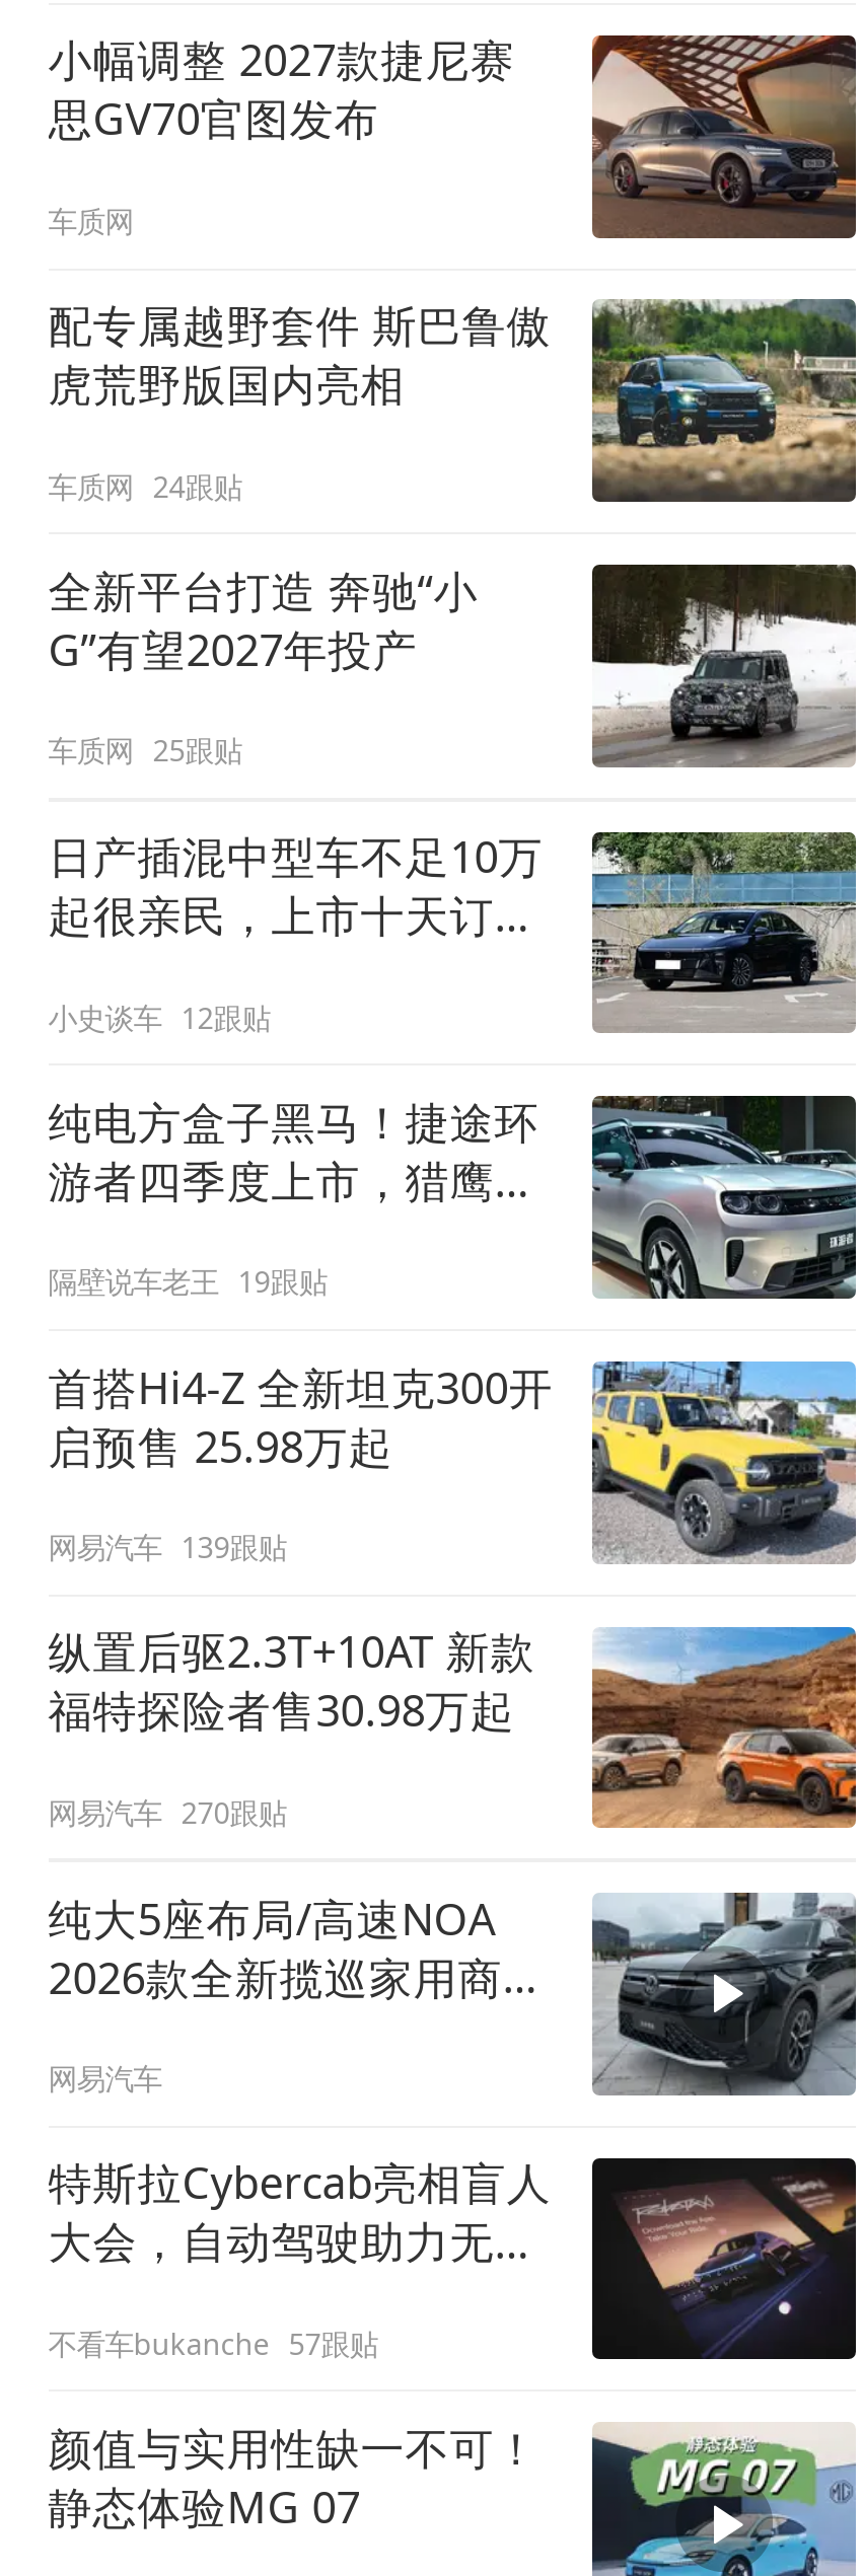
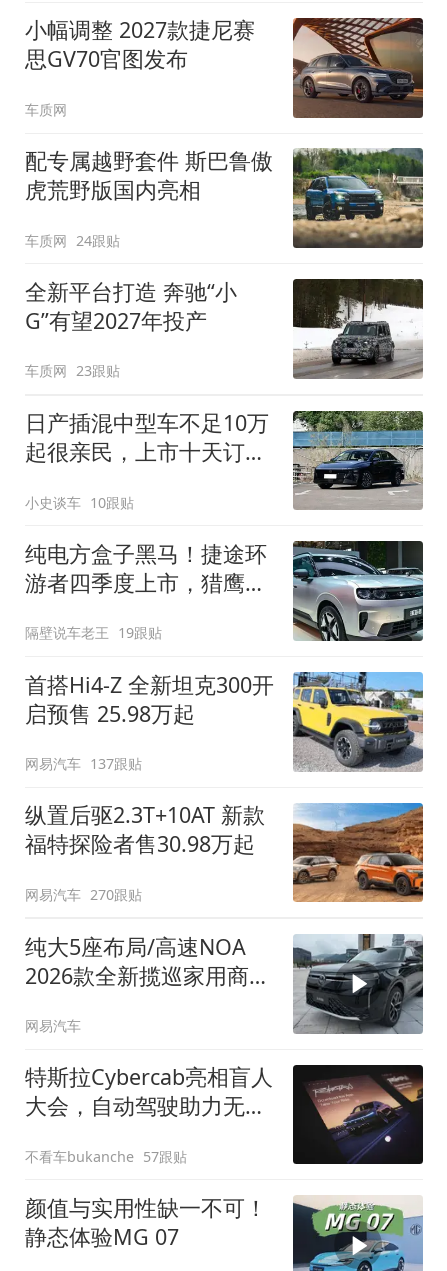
- 车质网 25跟贴
+ 车质网 23跟贴

- 小史谈车 12跟贴
+ 小史谈车 10跟贴

- 网易汽车 139跟贴
+ 网易汽车 137跟贴
